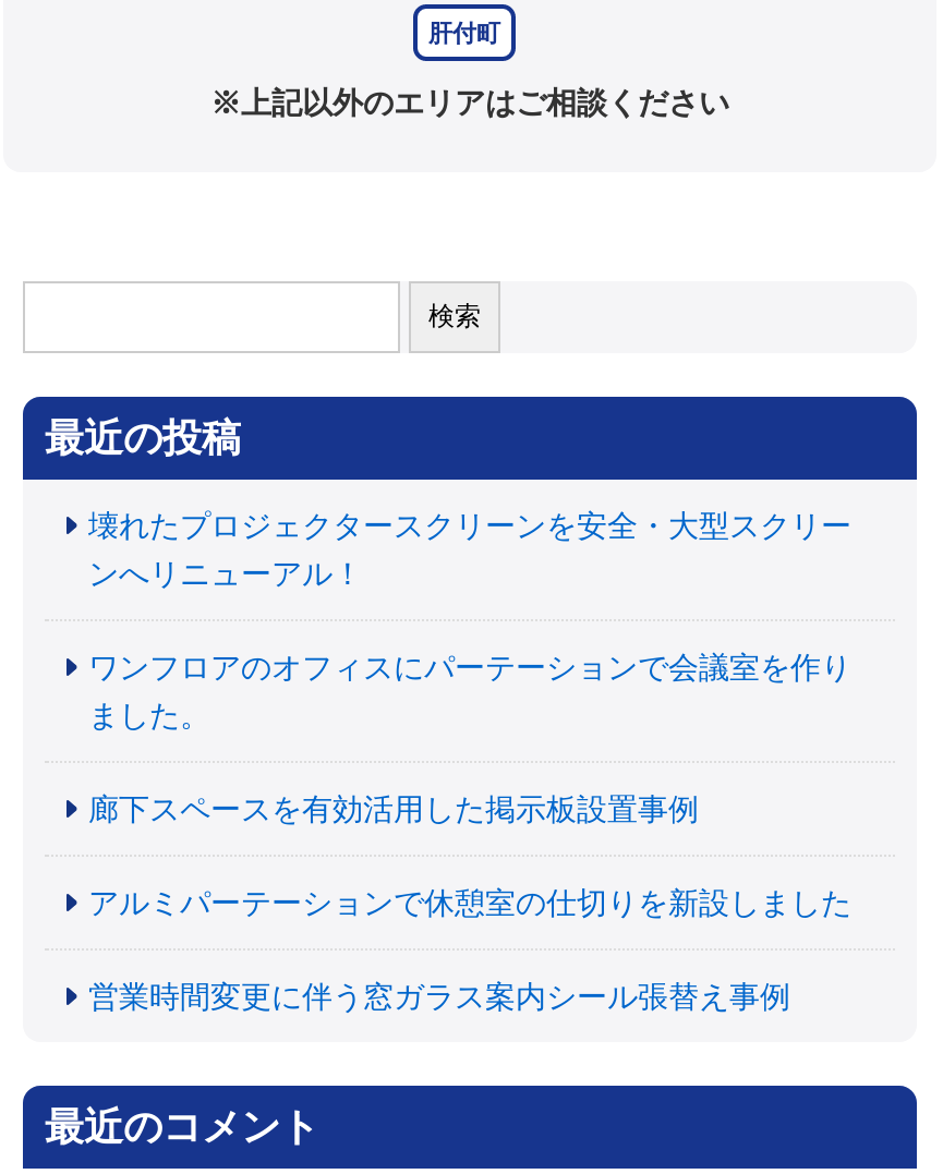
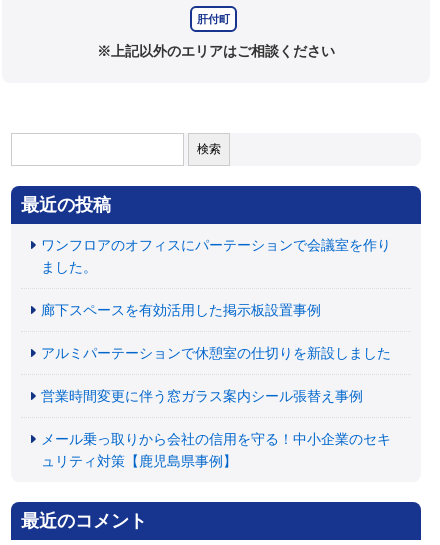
- 壊れたプロジェクタースクリーンを安全・大型スクリー
- ンへリニューアル！

moved up: ワンフロアのオフィスにパーテーションで会議室を作り | ました。 | 廊下スペースを有効活用した掲示板設置事例 | アルミパーテーションで休憩室の仕切りを新設しました | 営業時間変更に伴う窓ガラス案内シール張替え事例

+ メール乗っ取りから会社の信用を守る！中小企業のセキ
+ ュリティ対策【鹿児島県事例】
